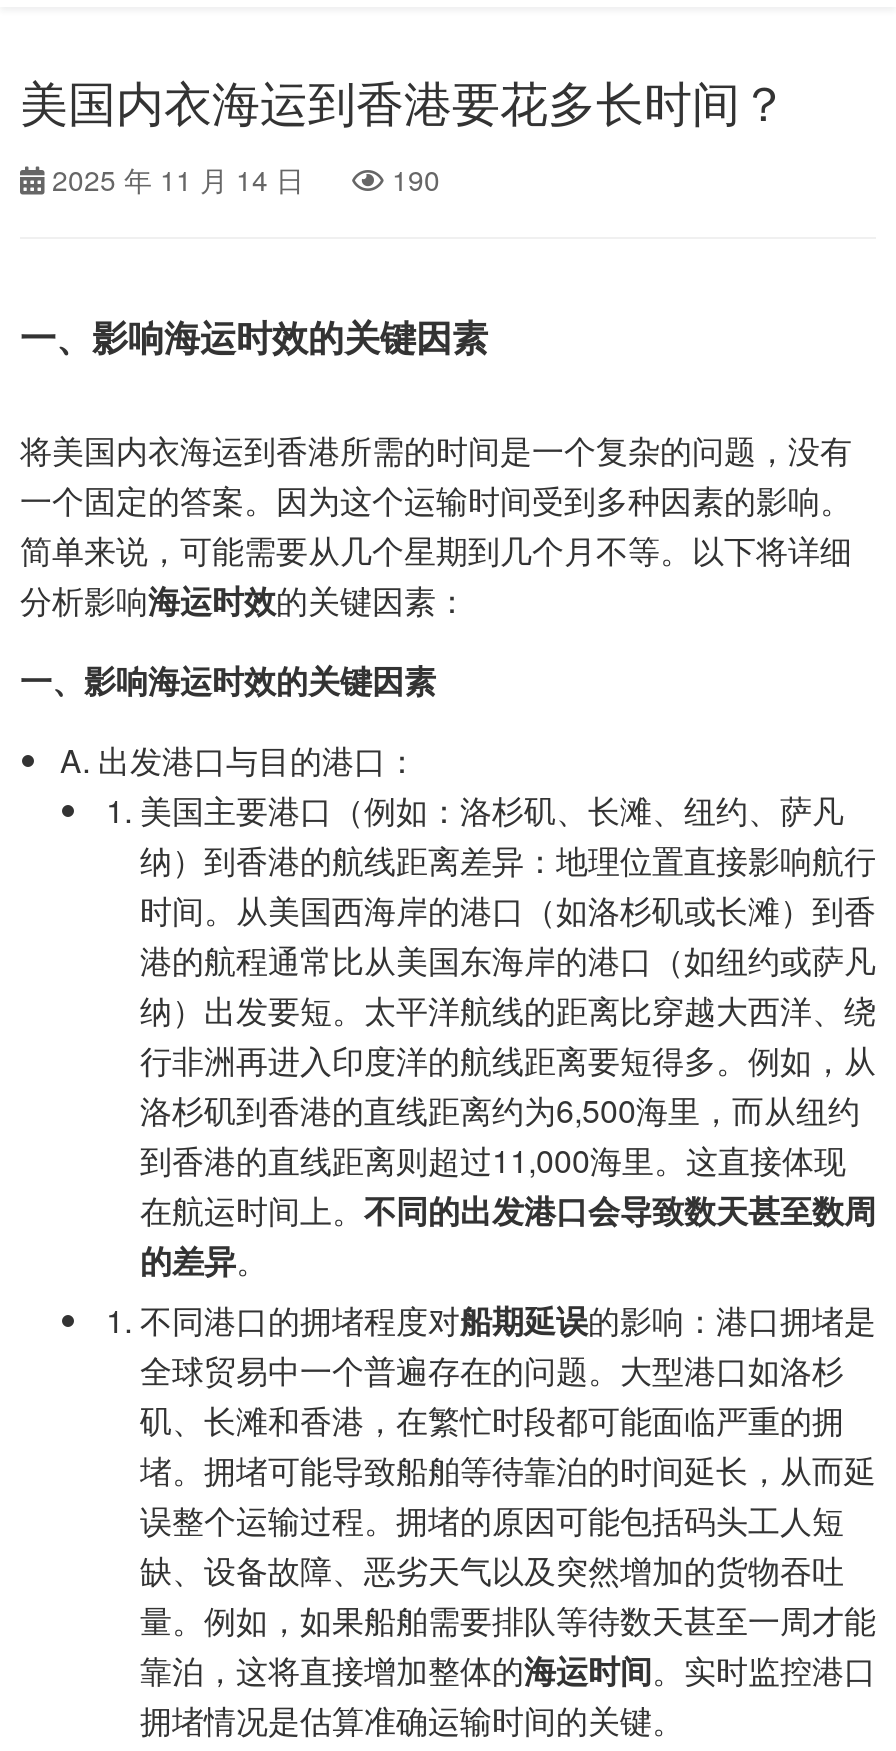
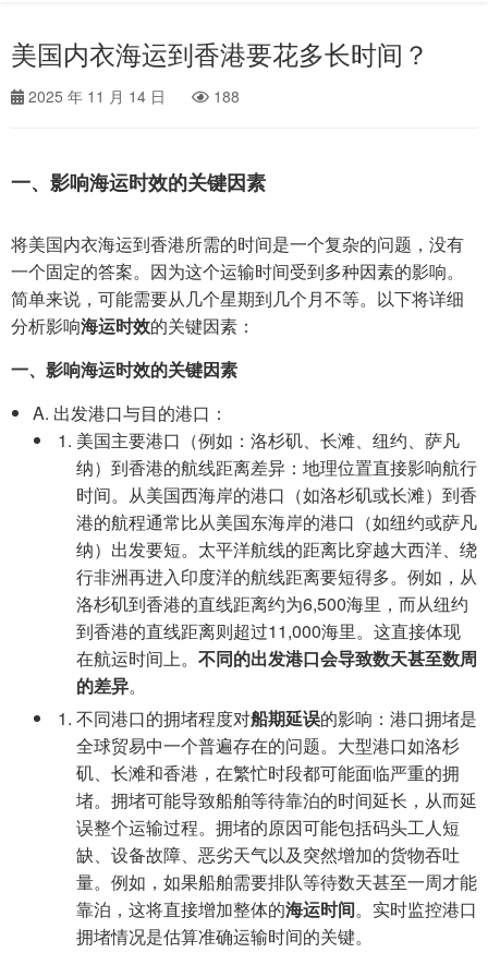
- 2025 年 11 月 14 日 190
+ 2025 年 11 月 14 日 188
